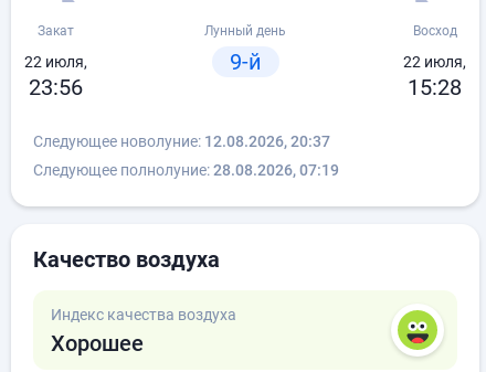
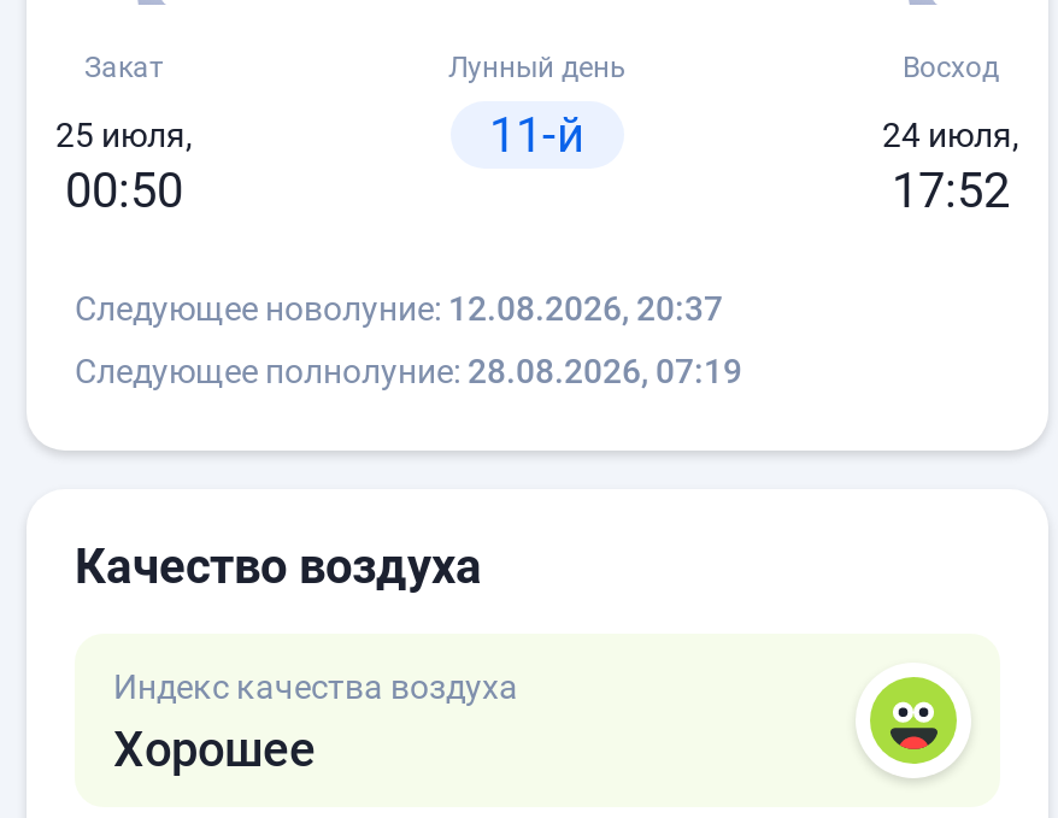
- 22 июля,
+ 25 июля,

- 9-й
+ 11-й

- 22 июля,
+ 24 июля,

- 23:56
+ 00:50

- 15:28
+ 17:52
